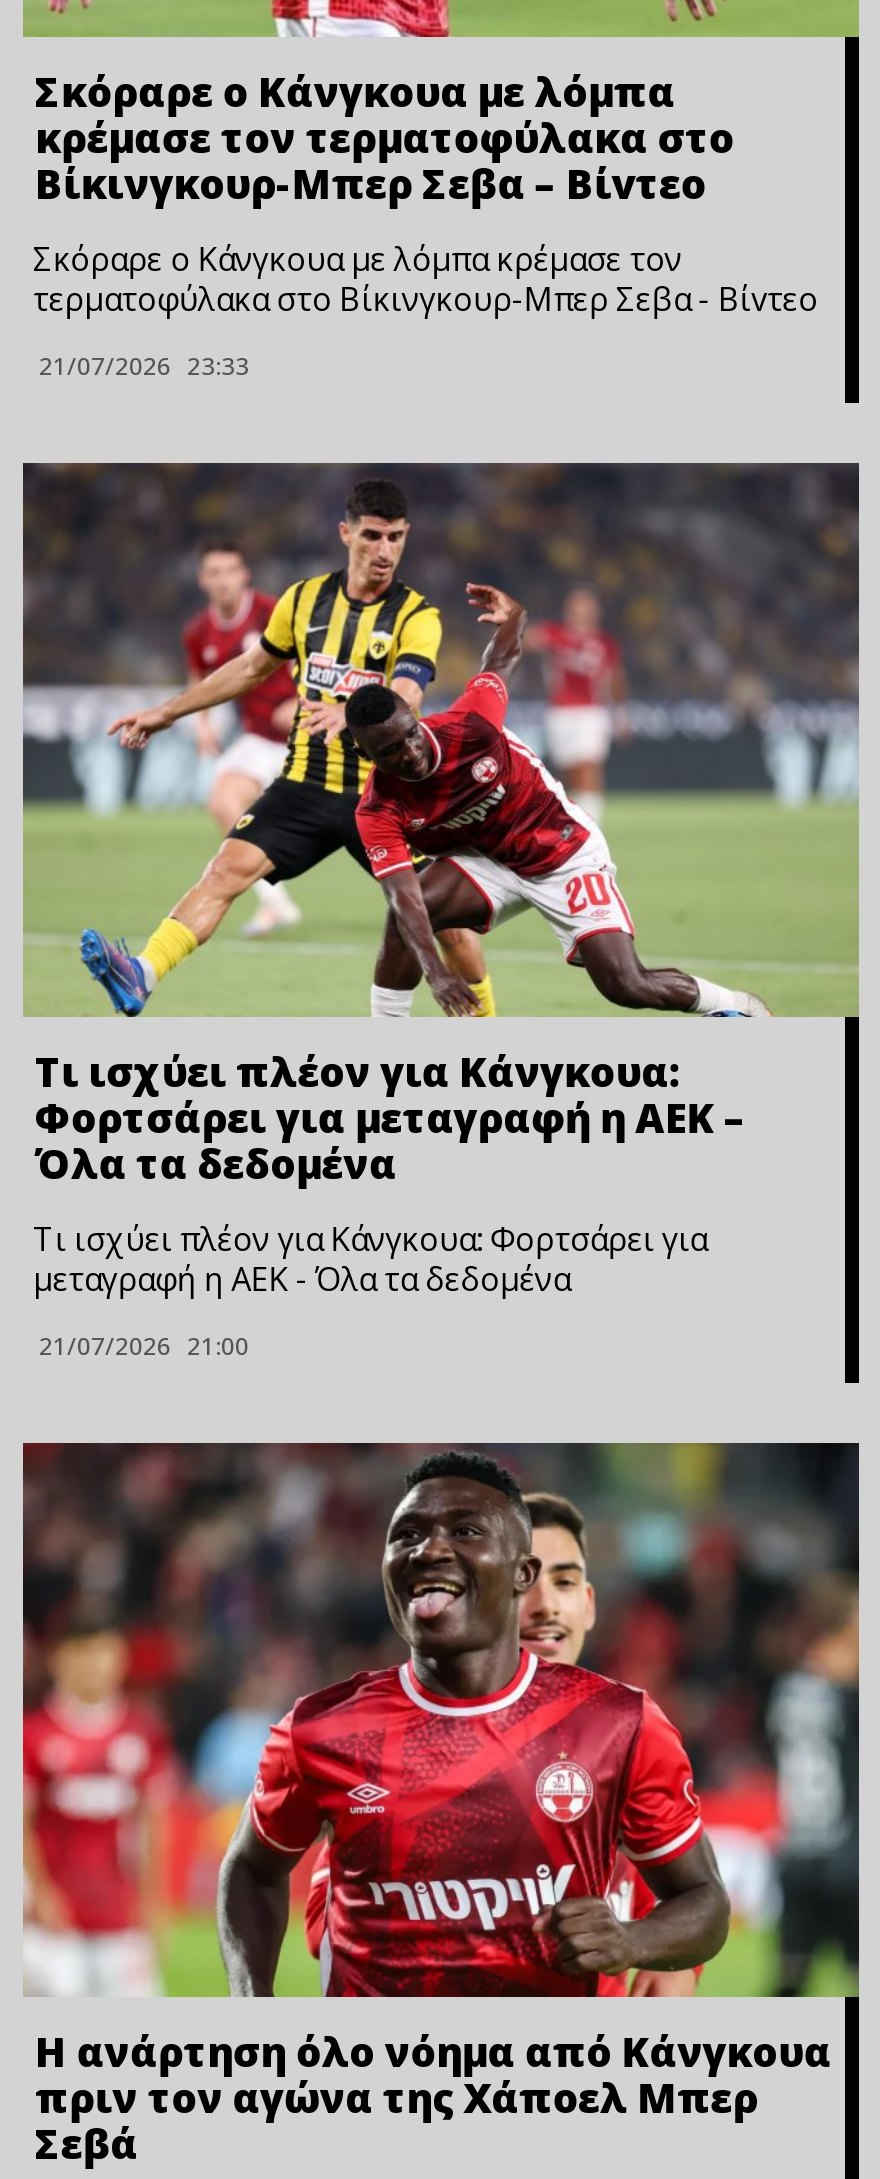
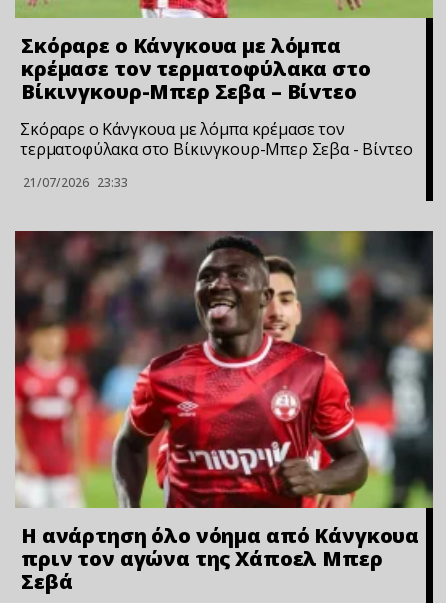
- [image]
- Τι ισχύει πλέον για Κάνγκουα:
- Φορτσάρει για μεταγραφή η ΑΕΚ –
- Όλα τα δεδομένα
- Τι ισχύει πλέον για Κάνγκουα: Φορτσάρει για
- μεταγραφή η ΑΕΚ - Όλα τα δεδομένα
- 21/07/2026 21:00
